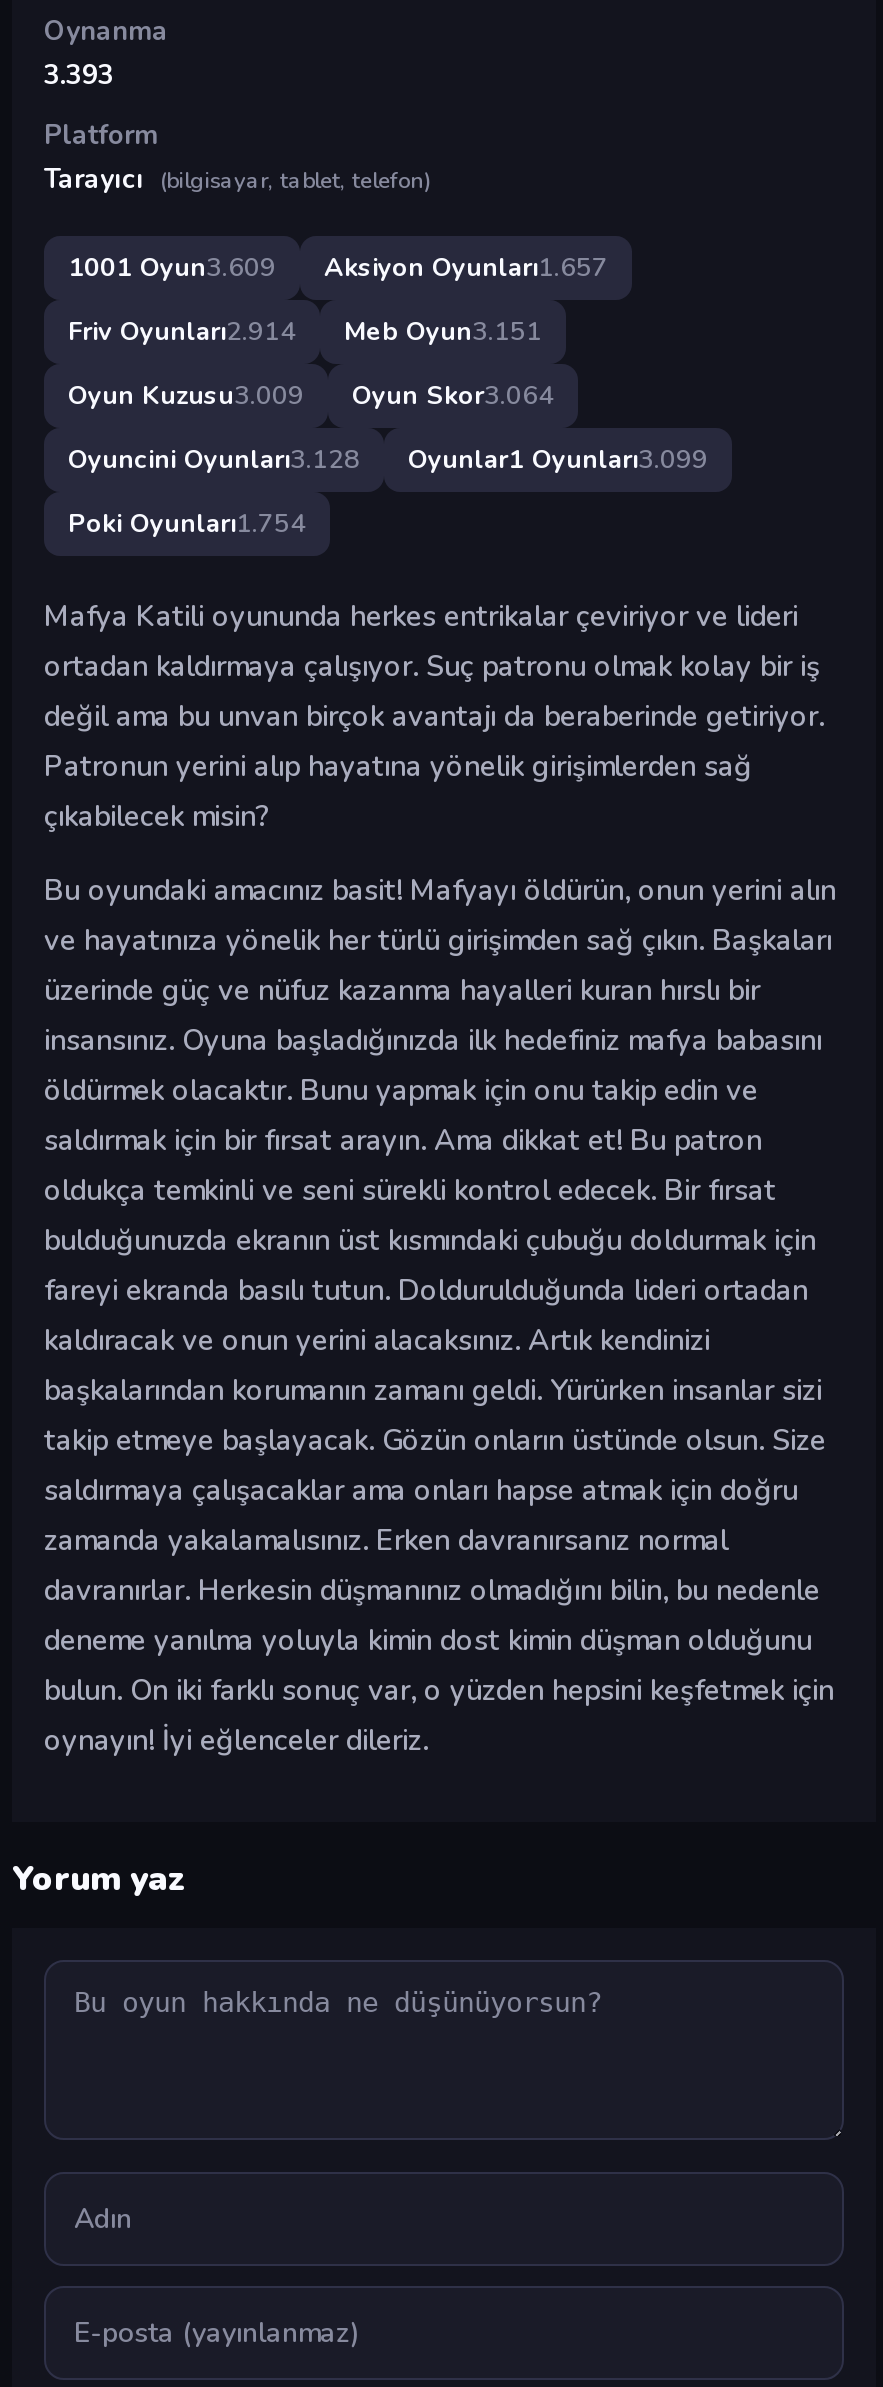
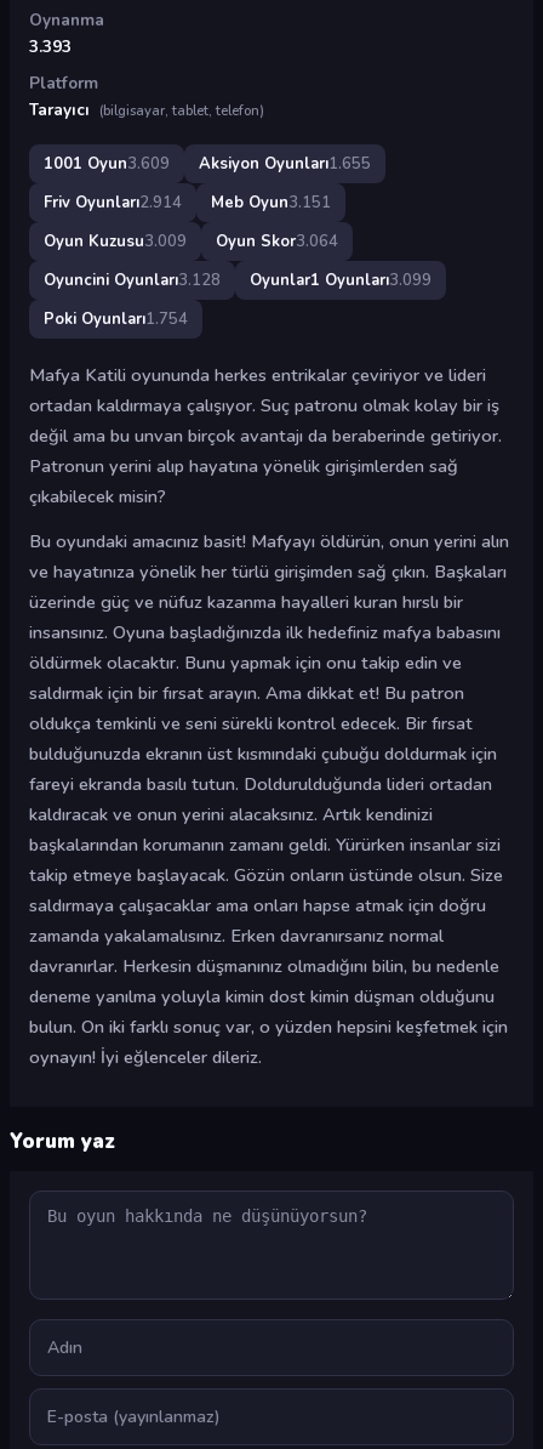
- Aksiyon Oyunları1.657
+ Aksiyon Oyunları1.655
